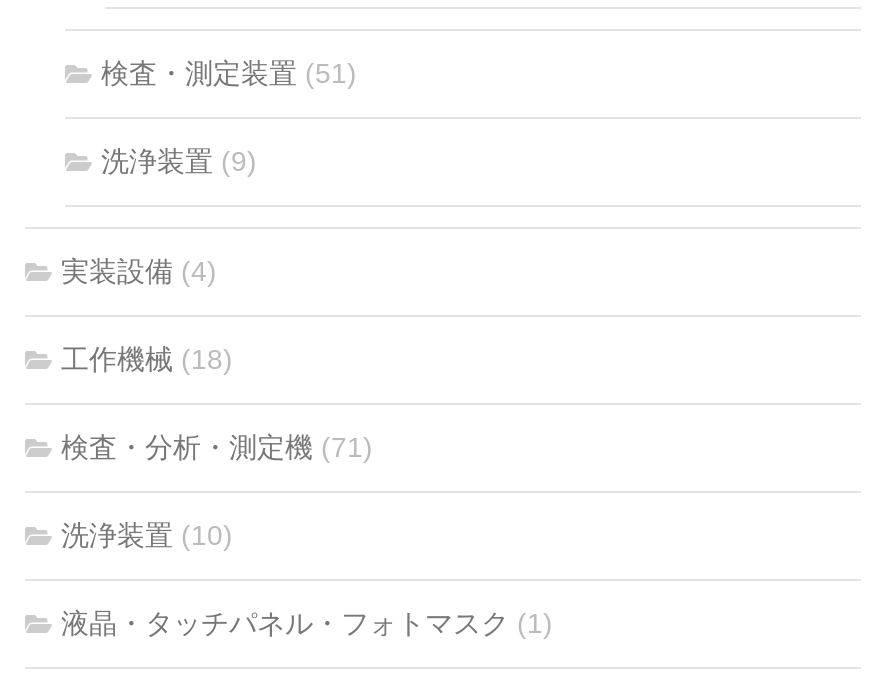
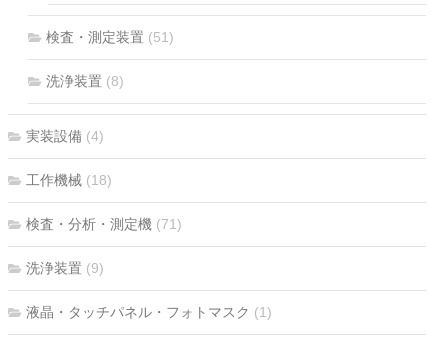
- 洗浄装置(9)
+ 洗浄装置(8)

- 洗浄装置(10)
+ 洗浄装置(9)
